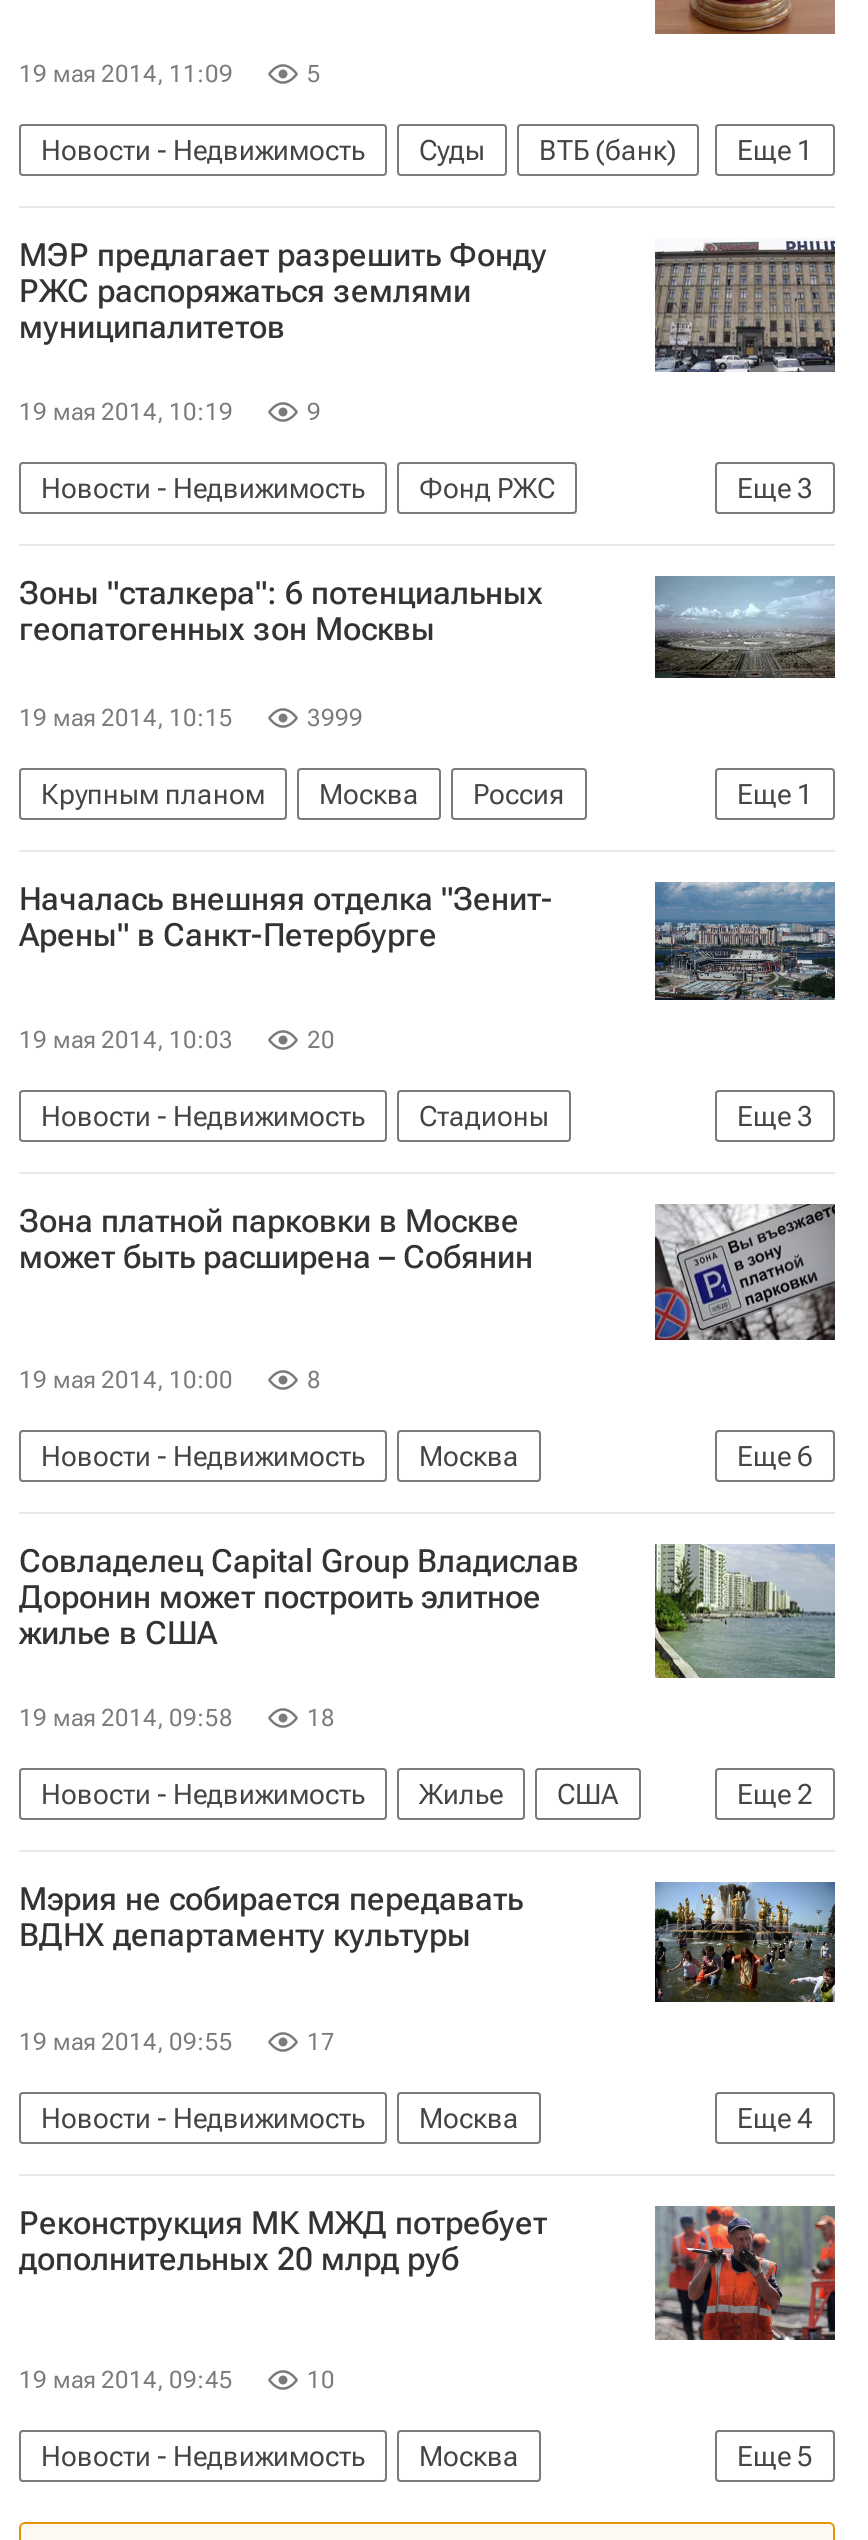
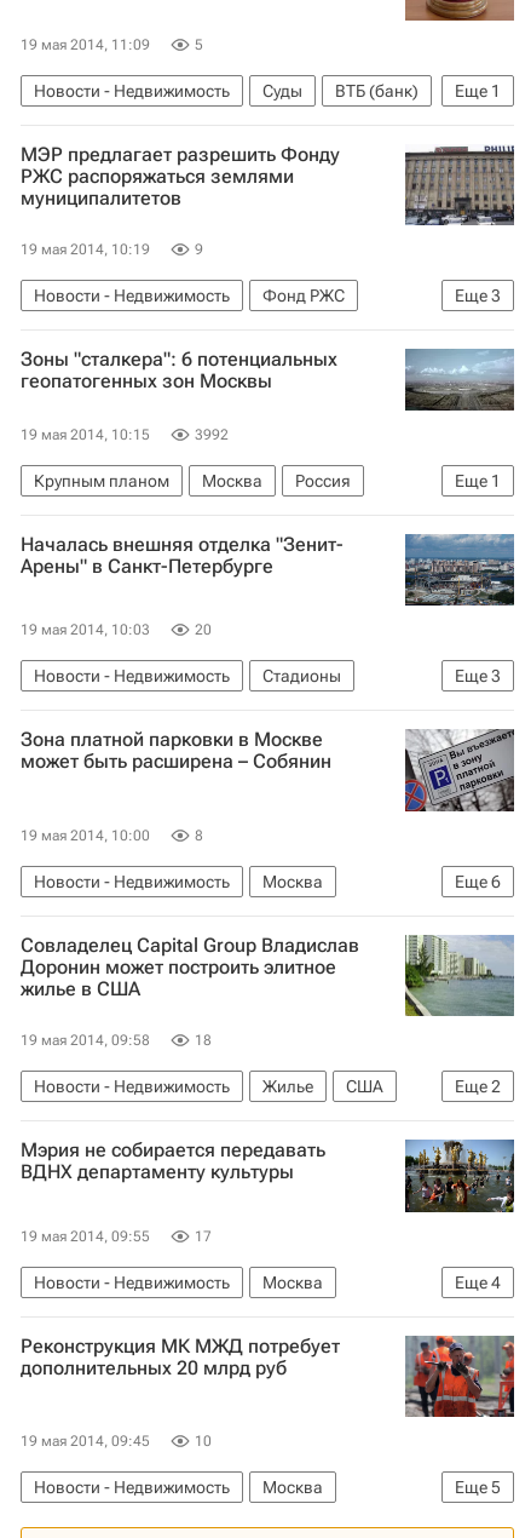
- 3999
+ 3992
